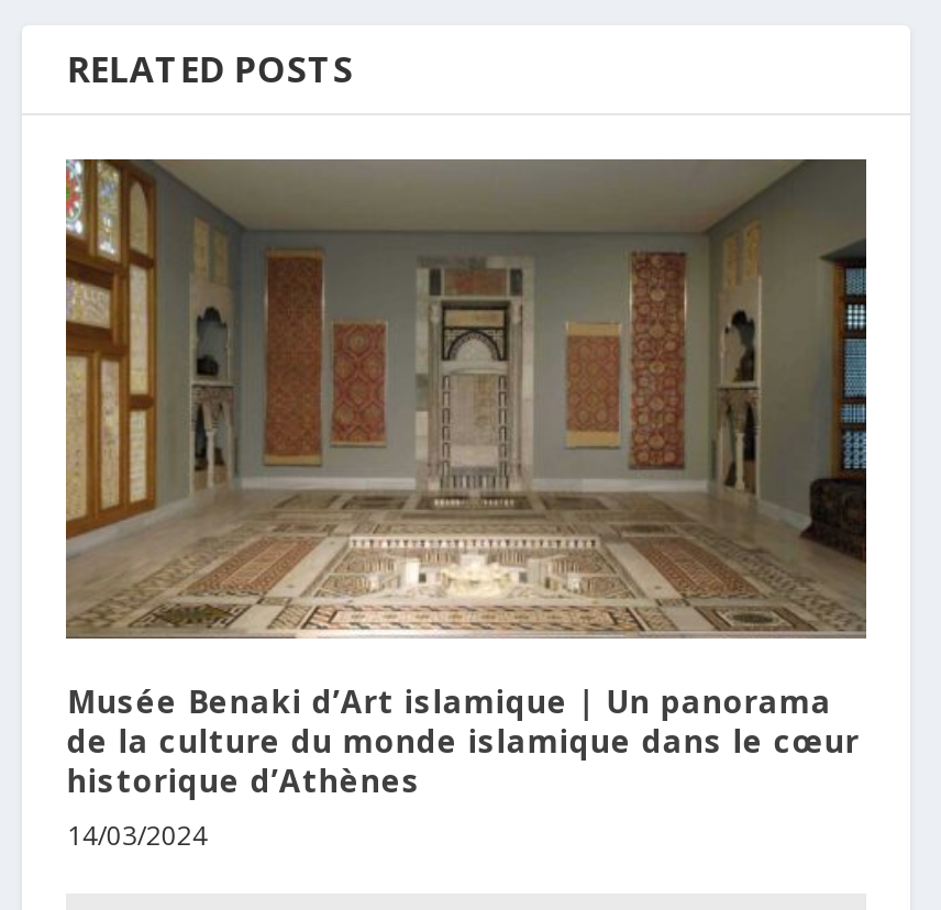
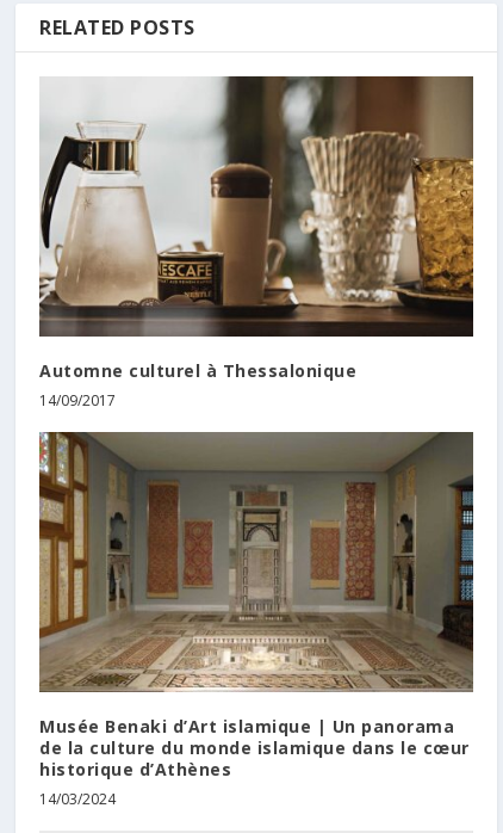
+ [image]
+ Automne culturel à Thessalonique
+ 14/09/2017
